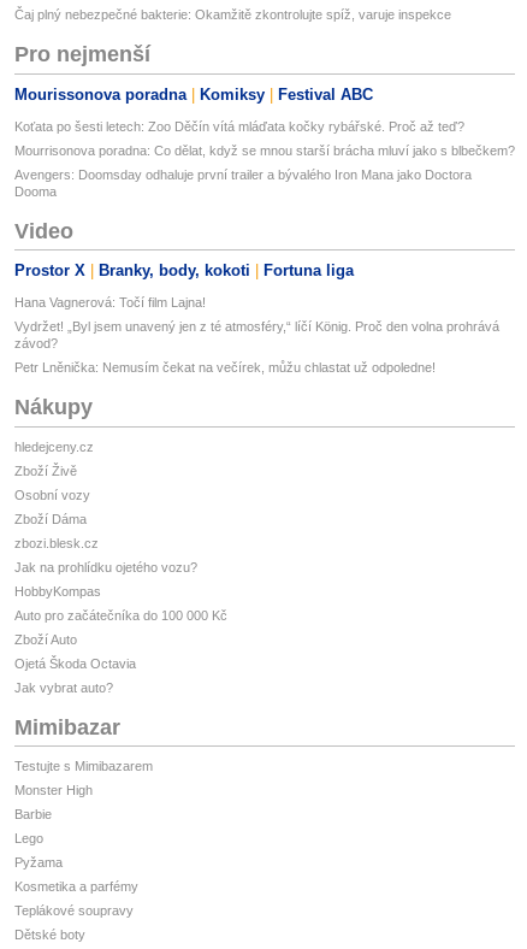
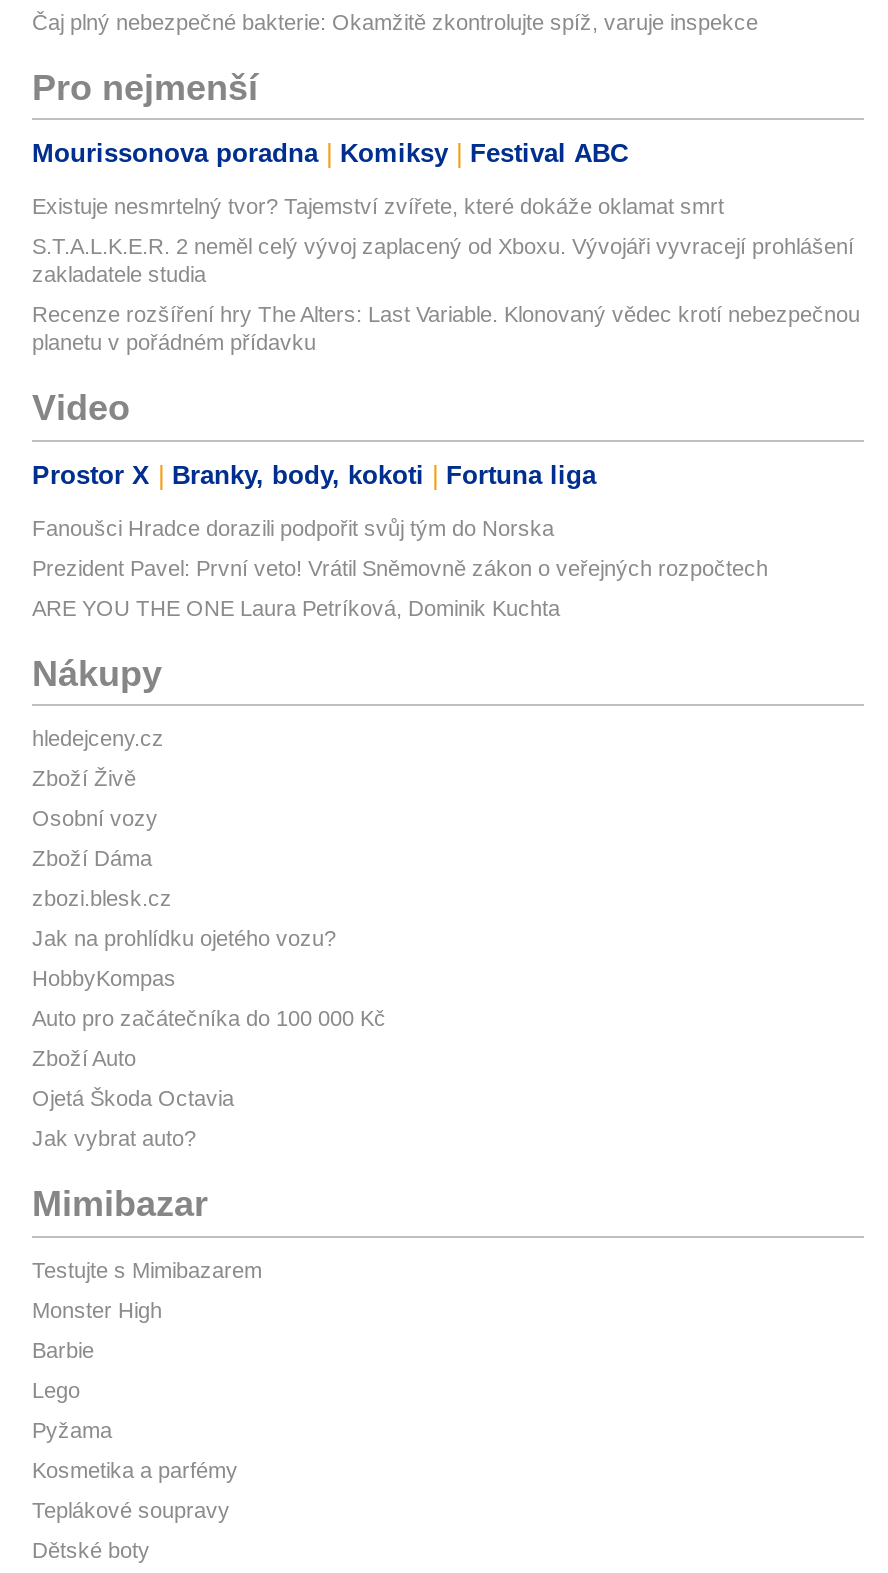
- Koťata po šesti letech: Zoo Děčín vítá mláďata kočky rybářské. Proč až teď?
+ Existuje nesmrtelný tvor? Tajemství zvířete, které dokáže oklamat smrt

- Mourrisonova poradna: Co dělat, když se mnou starší brácha mluví jako s blbečkem?
+ S.T.A.L.K.E.R. 2 neměl celý vývoj zaplacený od Xboxu. Vývojáři vyvracejí prohlášení
+ zakladatele studia

- Avengers: Doomsday odhaluje první trailer a bývalého Iron Mana jako Doctora
- Dooma
+ Recenze rozšíření hry The Alters: Last Variable. Klonovaný vědec krotí nebezpečnou
+ planetu v pořádném přídavku

- Hana Vagnerová: Točí film Lajna!
+ Fanoušci Hradce dorazili podpořit svůj tým do Norska

- Vydržet! „Byl jsem unavený jen z té atmosféry,“ líčí König. Proč den volna prohrává
- závod?
+ Prezident Pavel: První veto! Vrátil Sněmovně zákon o veřejných rozpočtech

- Petr Lněnička: Nemusím čekat na večírek, můžu chlastat už odpoledne!
+ ARE YOU THE ONE Laura Petríková, Dominik Kuchta
